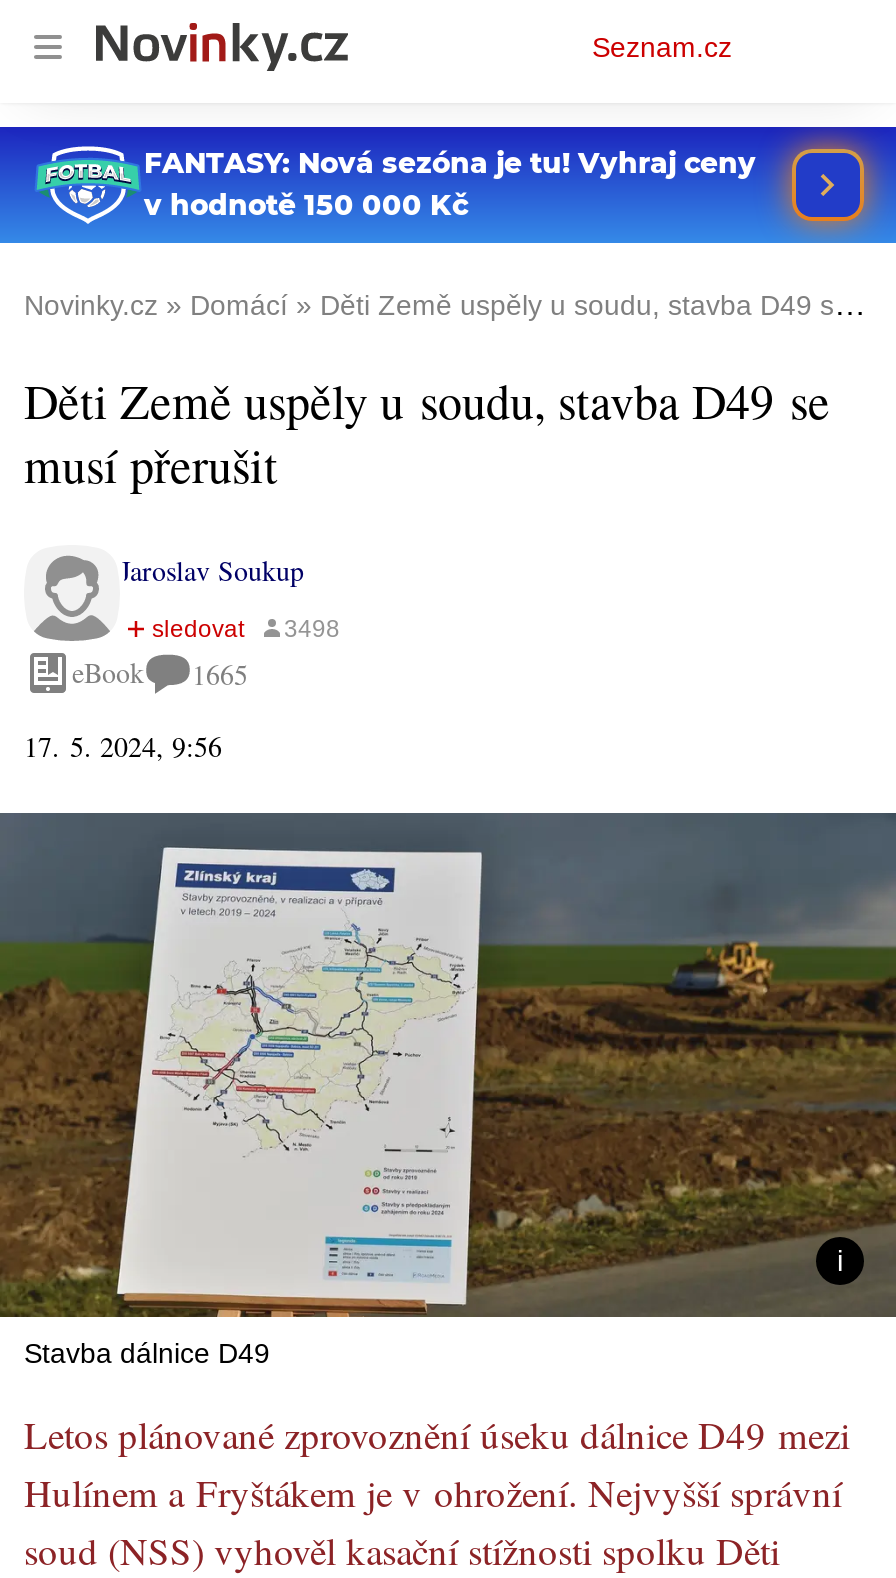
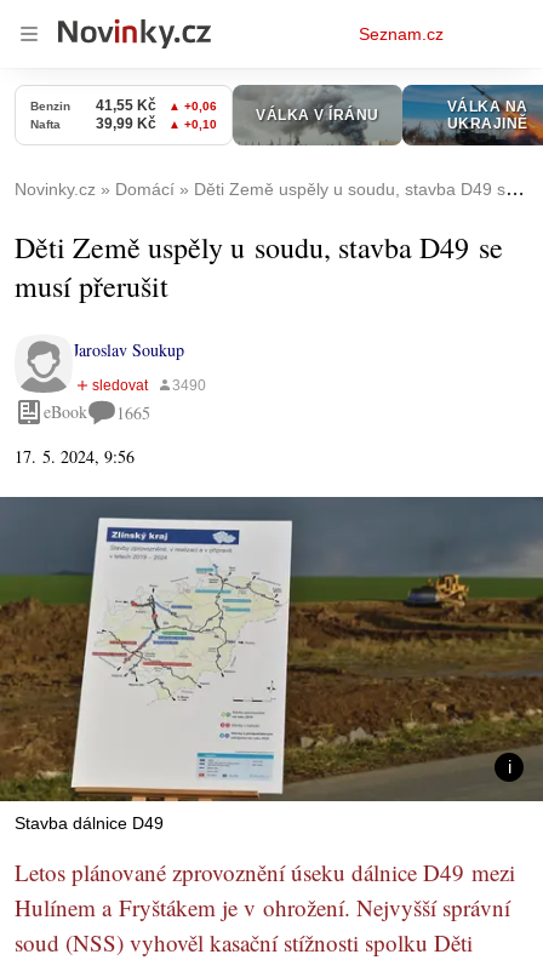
- [image]
+ [image]
